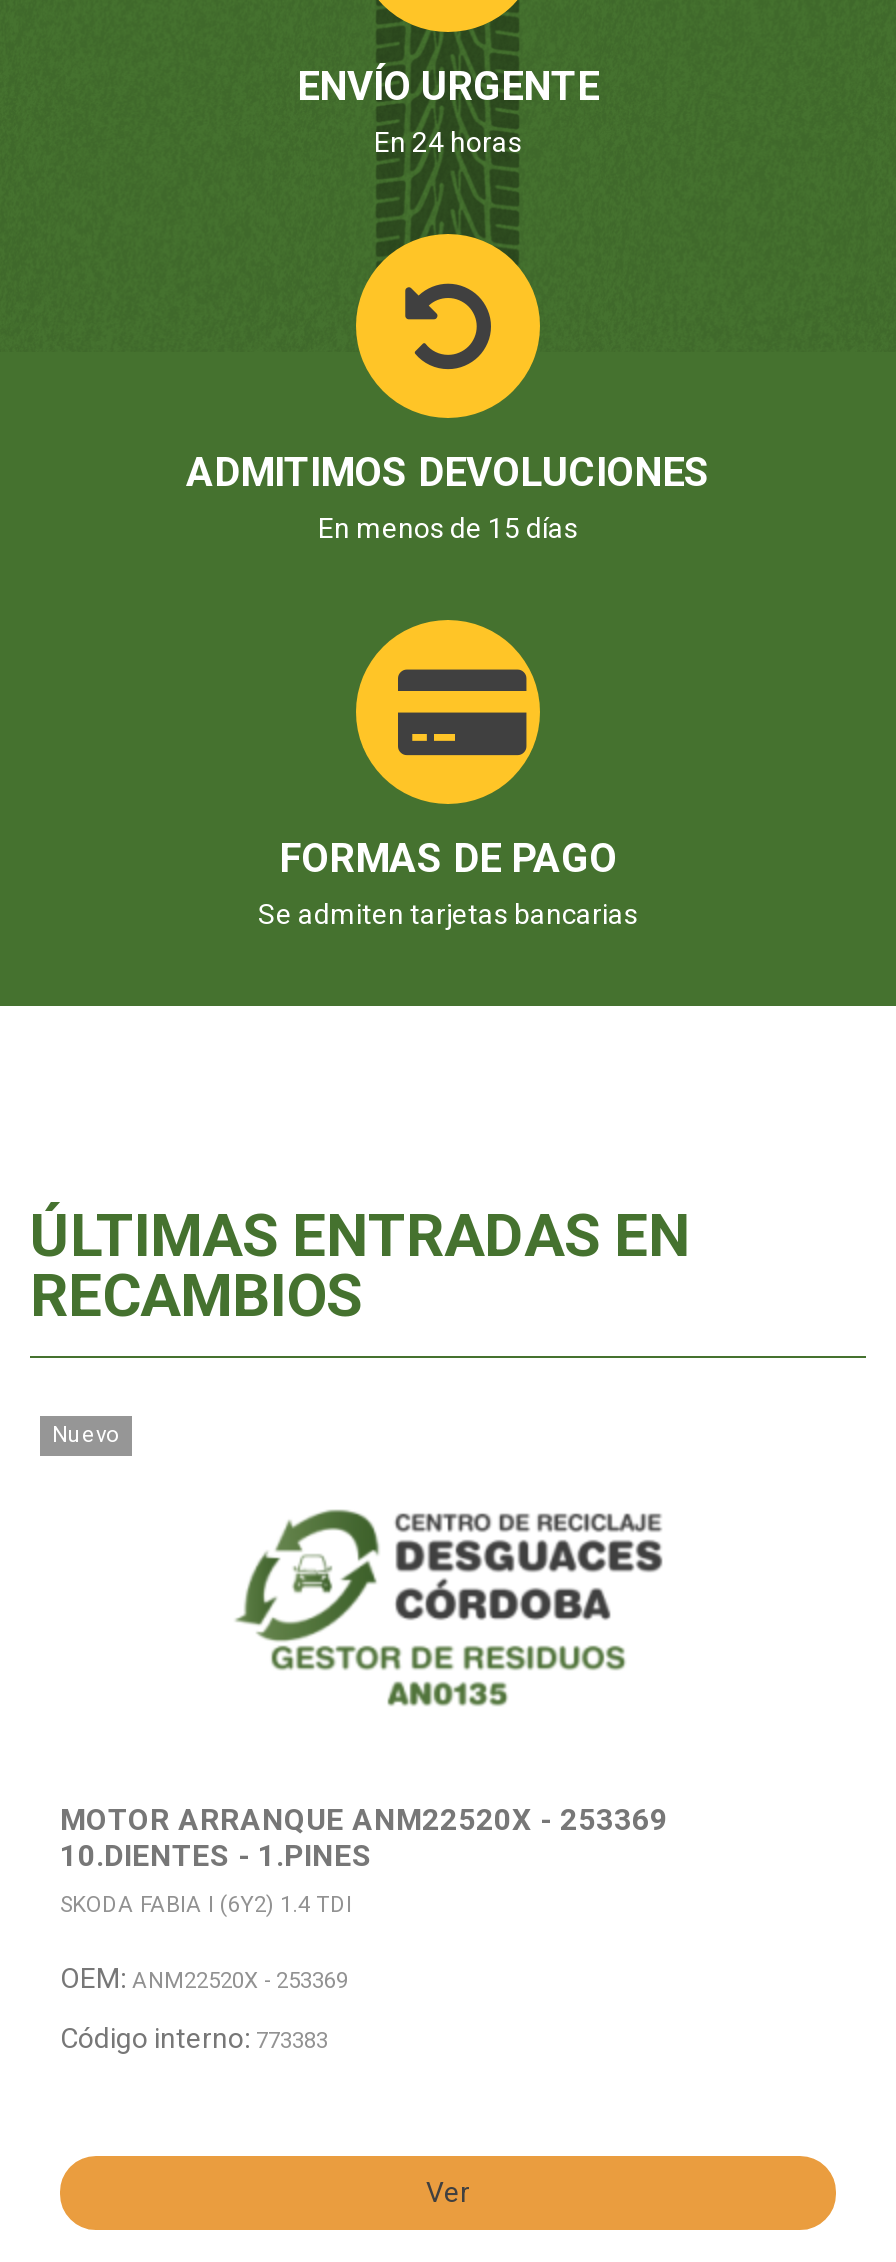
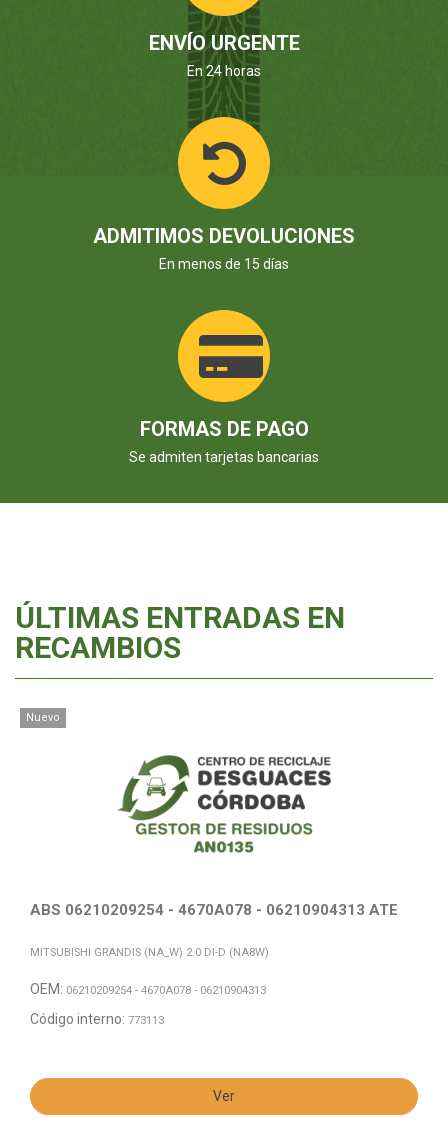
- MOTOR ARRANQUE ANM22520X - 253369
- 10.DIENTES - 1.PINES
+ ABS 06210209254 - 4670A078 - 06210904313 ATE

- SKODA FABIA I (6Y2) 1.4 TDI
+ MITSUBISHI GRANDIS (NA_W) 2.0 DI-D (NA8W)

- OEM: ANM22520X - 253369
+ OEM: 06210209254 - 4670A078 - 06210904313

- Código interno: 773383
+ Código interno: 773113
